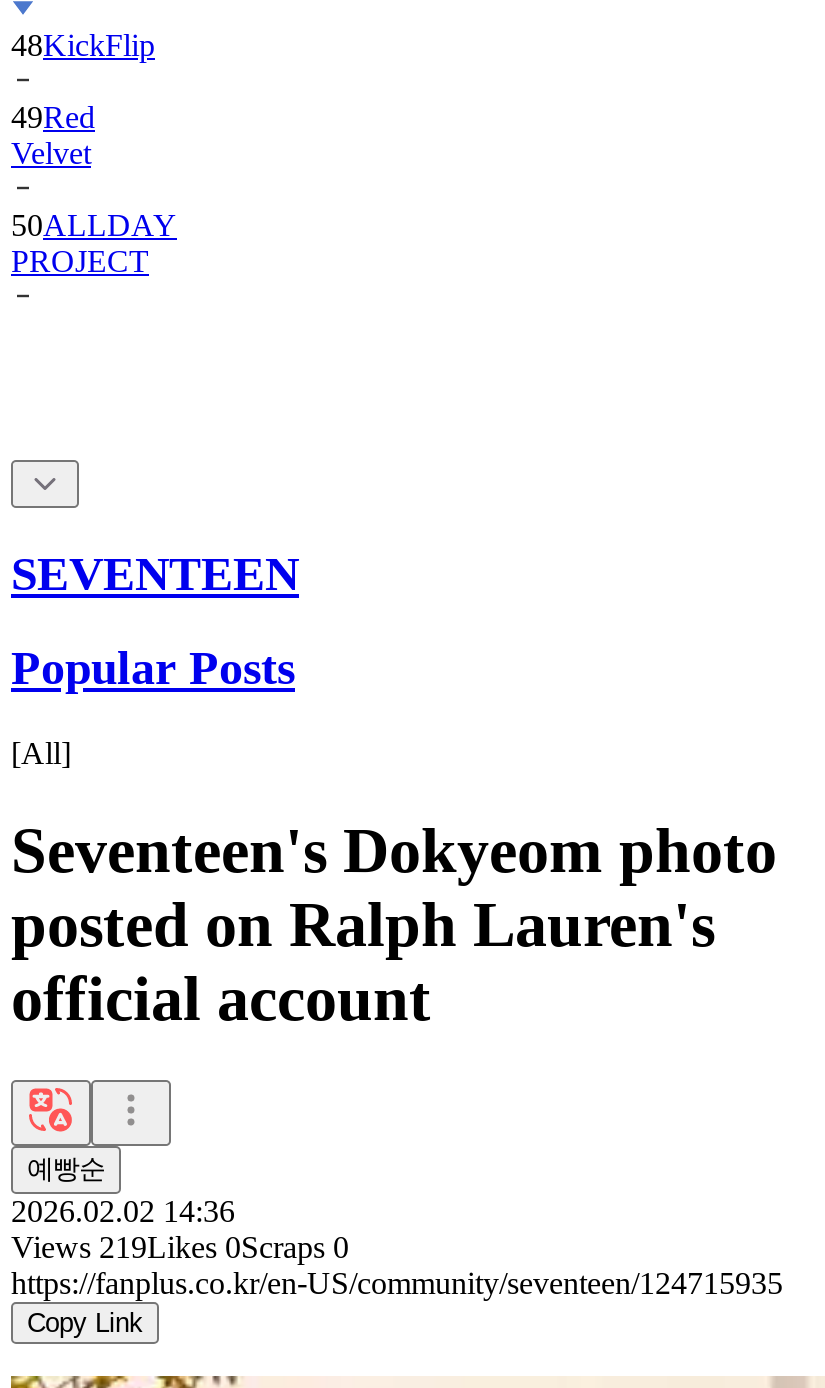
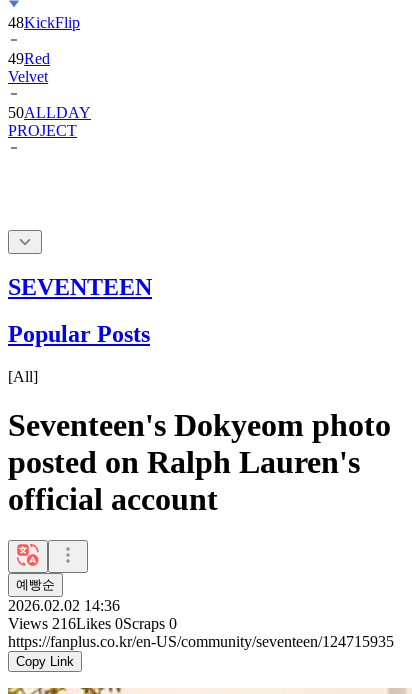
- Views 219Likes 0Scraps 0
+ Views 216Likes 0Scraps 0
